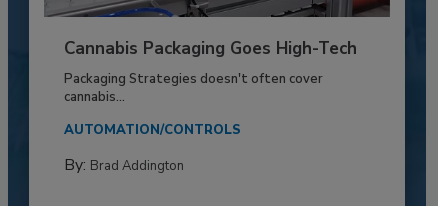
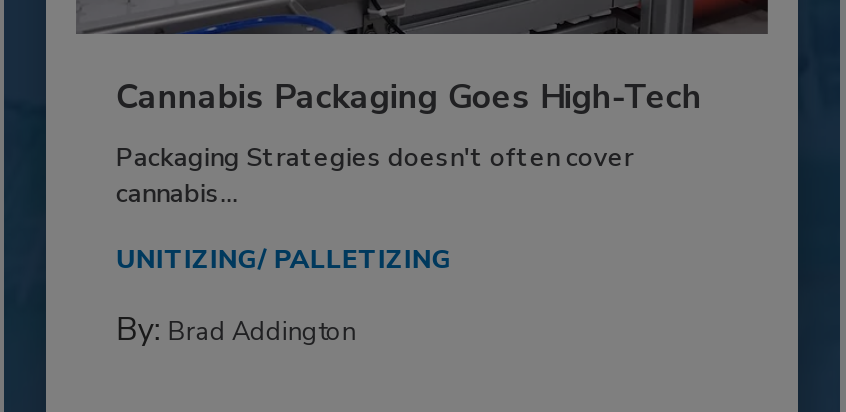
- AUTOMATION/CONTROLS
+ UNITIZING/ PALLETIZING
